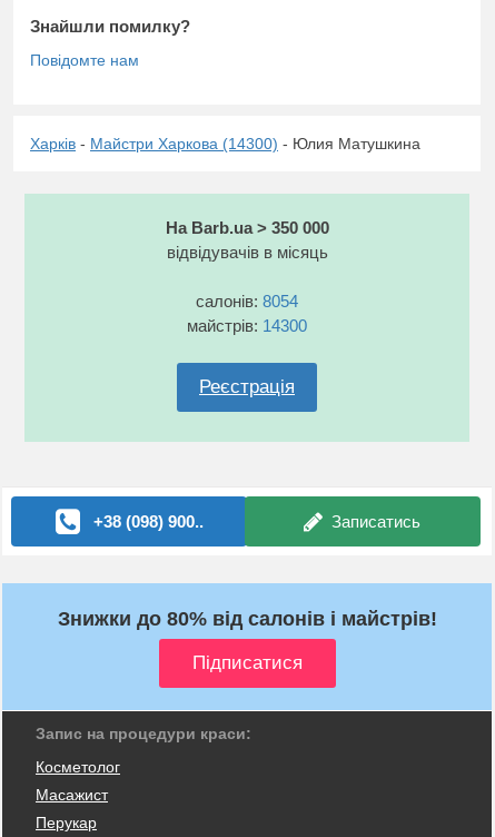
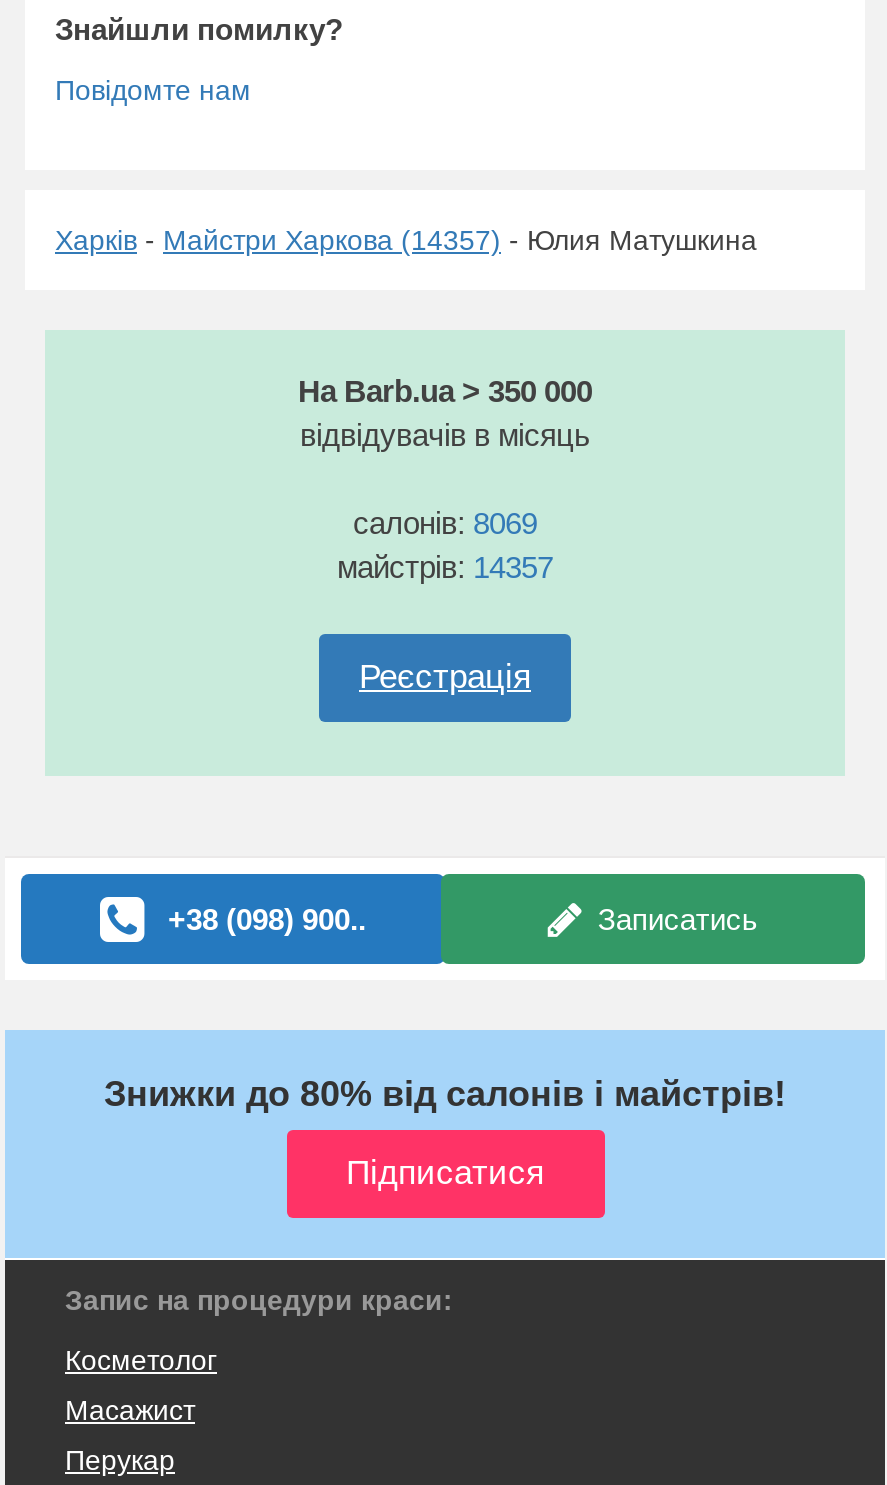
- Харків - Майстри Харкова (14300) - Юлия Матушкина
+ Харків - Майстри Харкова (14357) - Юлия Матушкина

- салонів: 8054
+ салонів: 8069

- майстрів: 14300
+ майстрів: 14357
